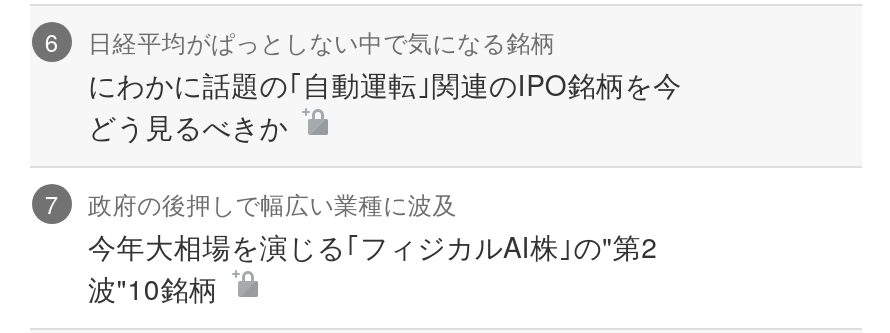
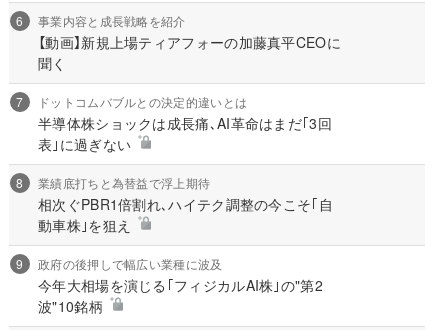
- 日経平均がぱっとしない中で気になる銘柄
- にわかに話題の｢自動運転｣関連のIPO銘柄を今
- どう見るべきか
+ 事業内容と成長戦略を紹介
+ 【動画】新規上場ティアフォーの加藤真平CEOに
+ 聞く

+ ドットコムバブルとの決定的違いとは
+ 半導体株ショックは成長痛､AI革命はまだ｢3回
+ 表｣に過ぎない
+ 8
+ 業績底打ちと為替益で浮上期待
+ 相次ぐPBR1倍割れ､ハイテク調整の今こそ｢自
+ 動車株｣を狙え
+ 9
